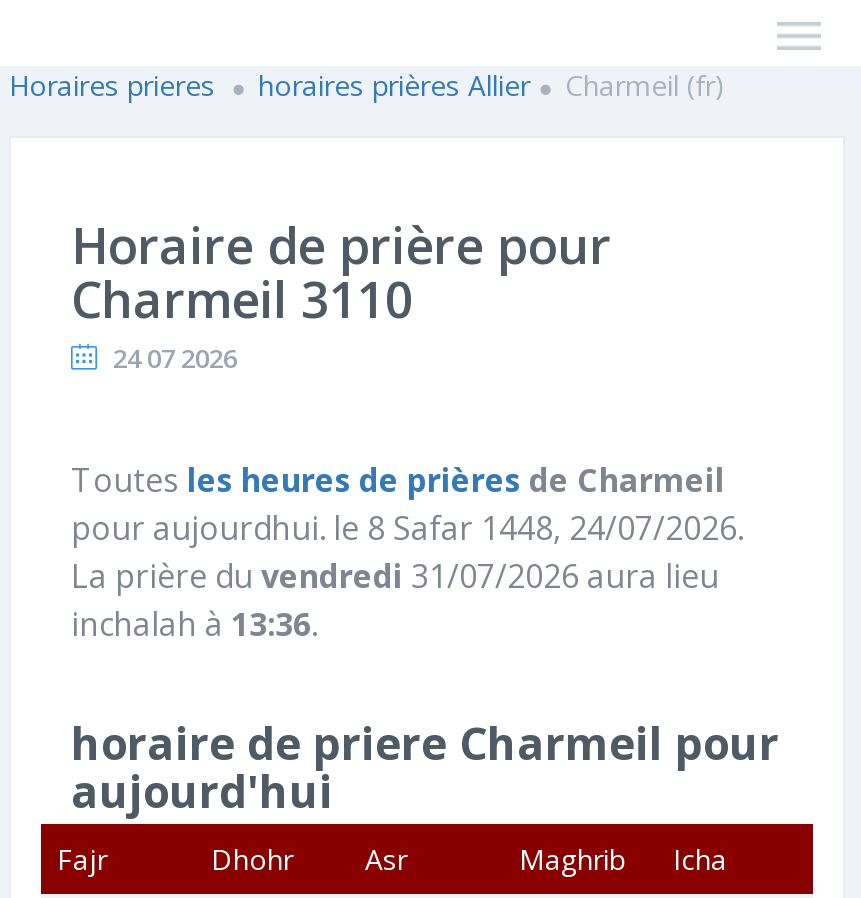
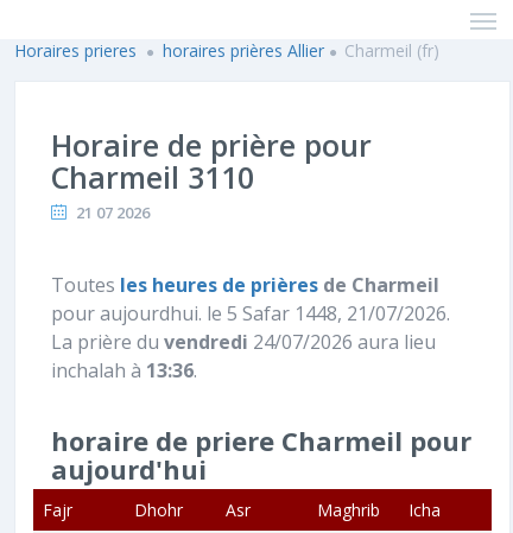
- 24 07 2026
+ 21 07 2026

- pour aujourdhui. le 8 Safar 1448, 24/07/2026.
+ pour aujourdhui. le 5 Safar 1448, 21/07/2026.

- La prière du vendredi 31/07/2026 aura lieu
+ La prière du vendredi 24/07/2026 aura lieu
